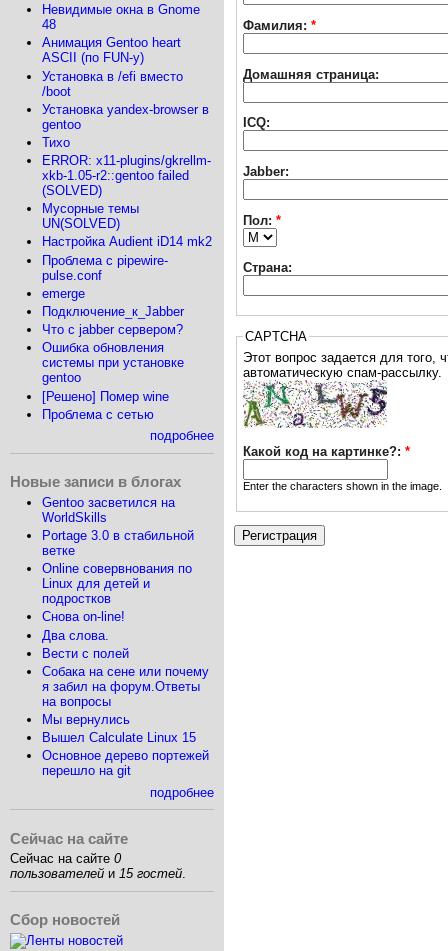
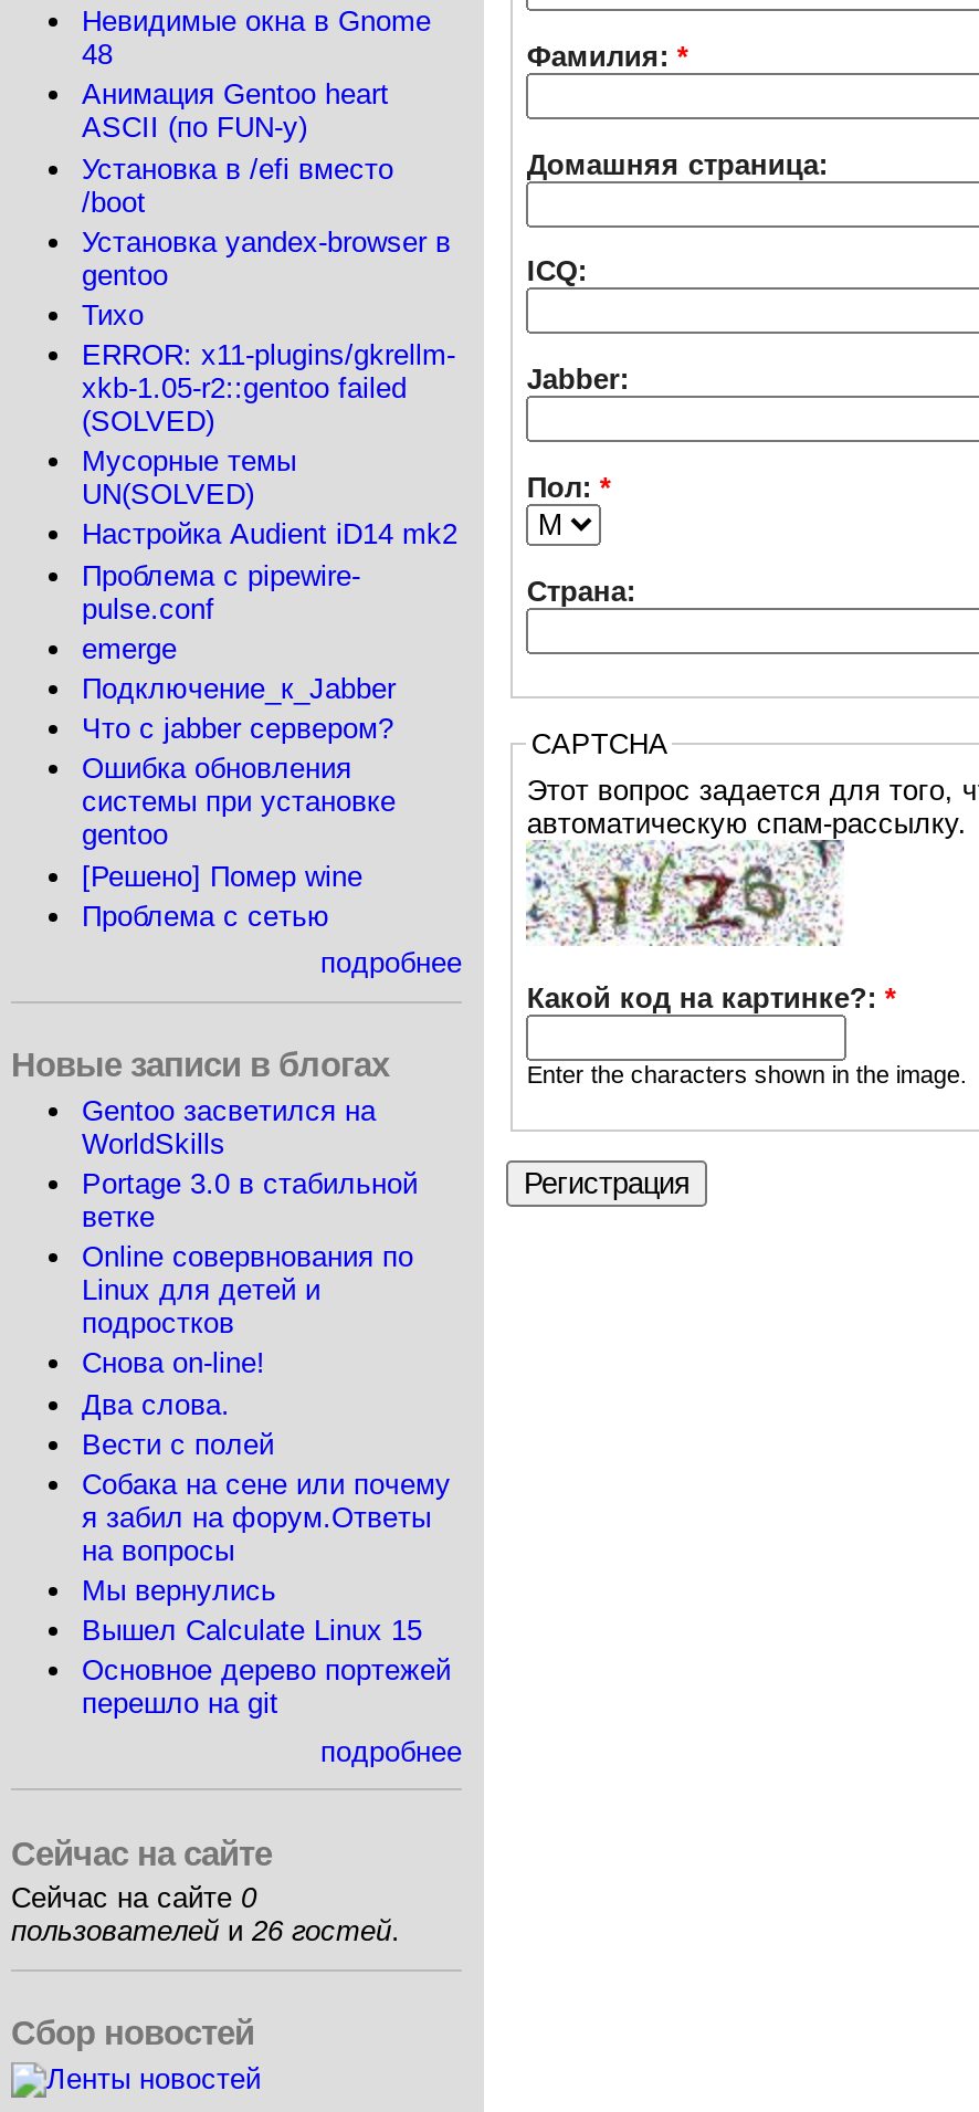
- [image]
+ [image]

- пользователей и 15 гостей.
+ пользователей и 26 гостей.
